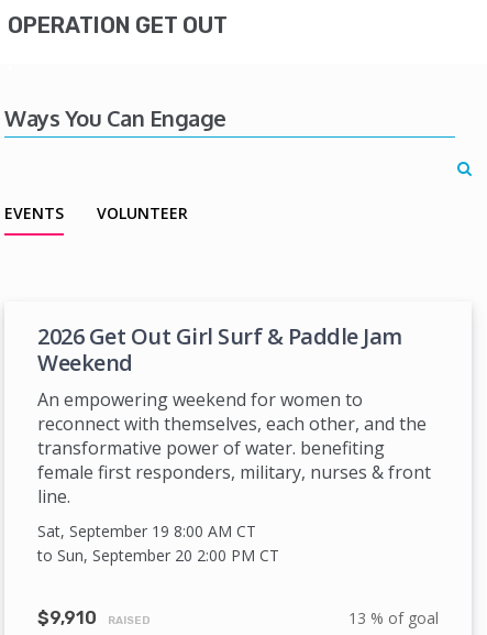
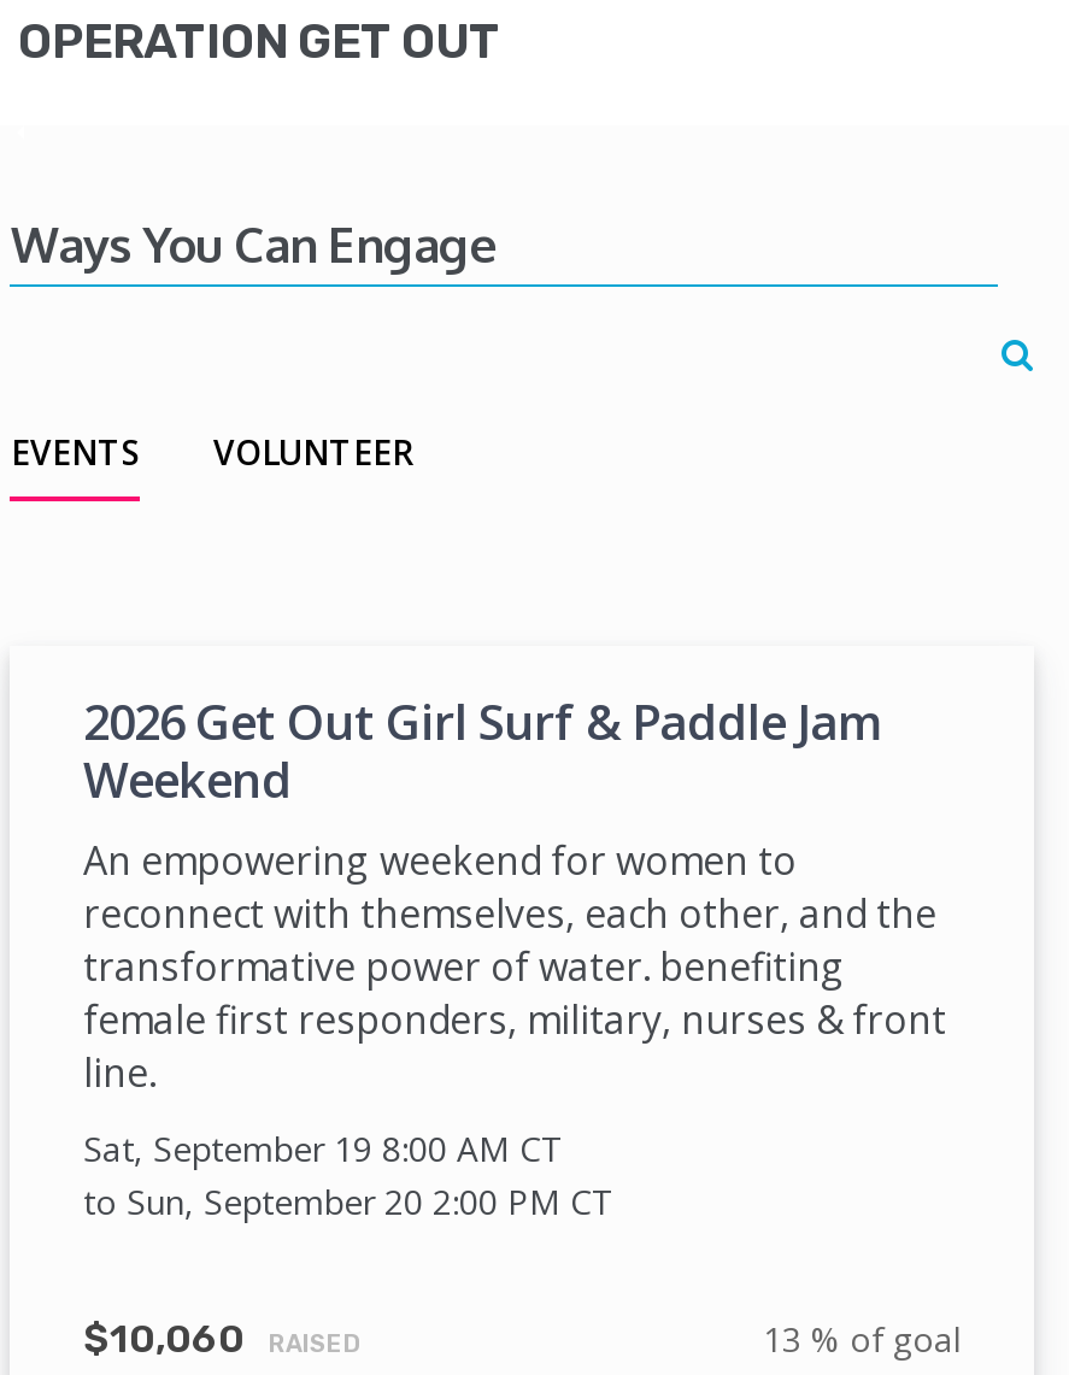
- $9,910 RAISED
+ $10,060 RAISED
